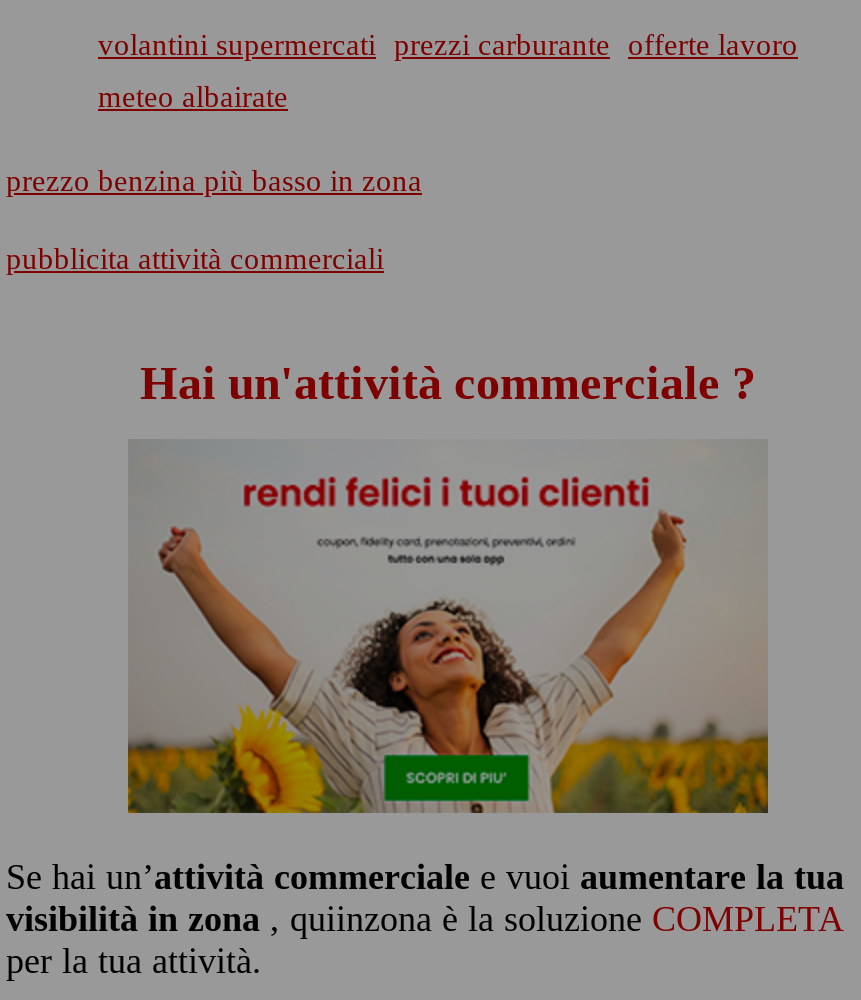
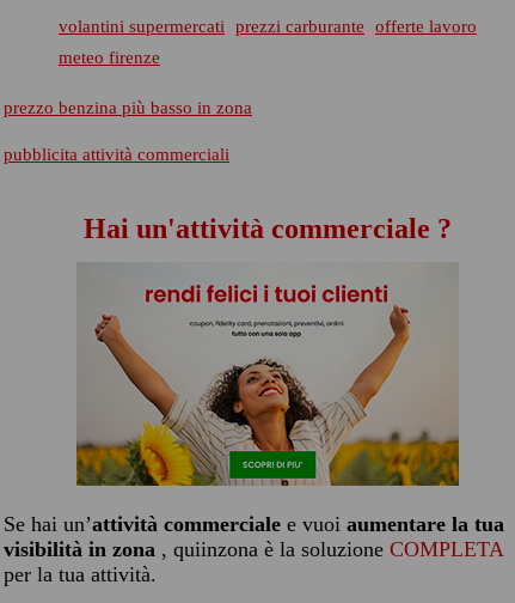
- meteo albairate
+ meteo firenze
